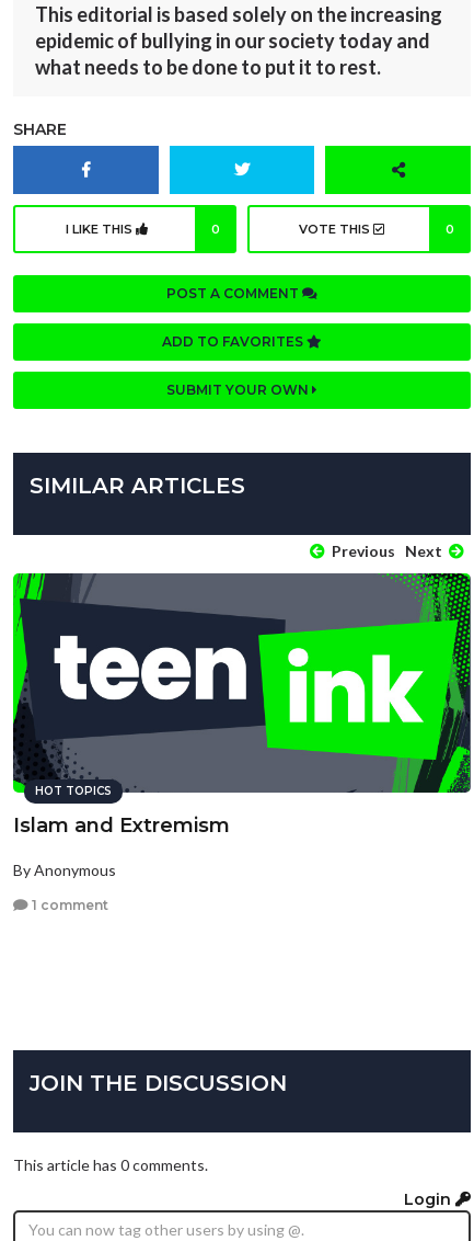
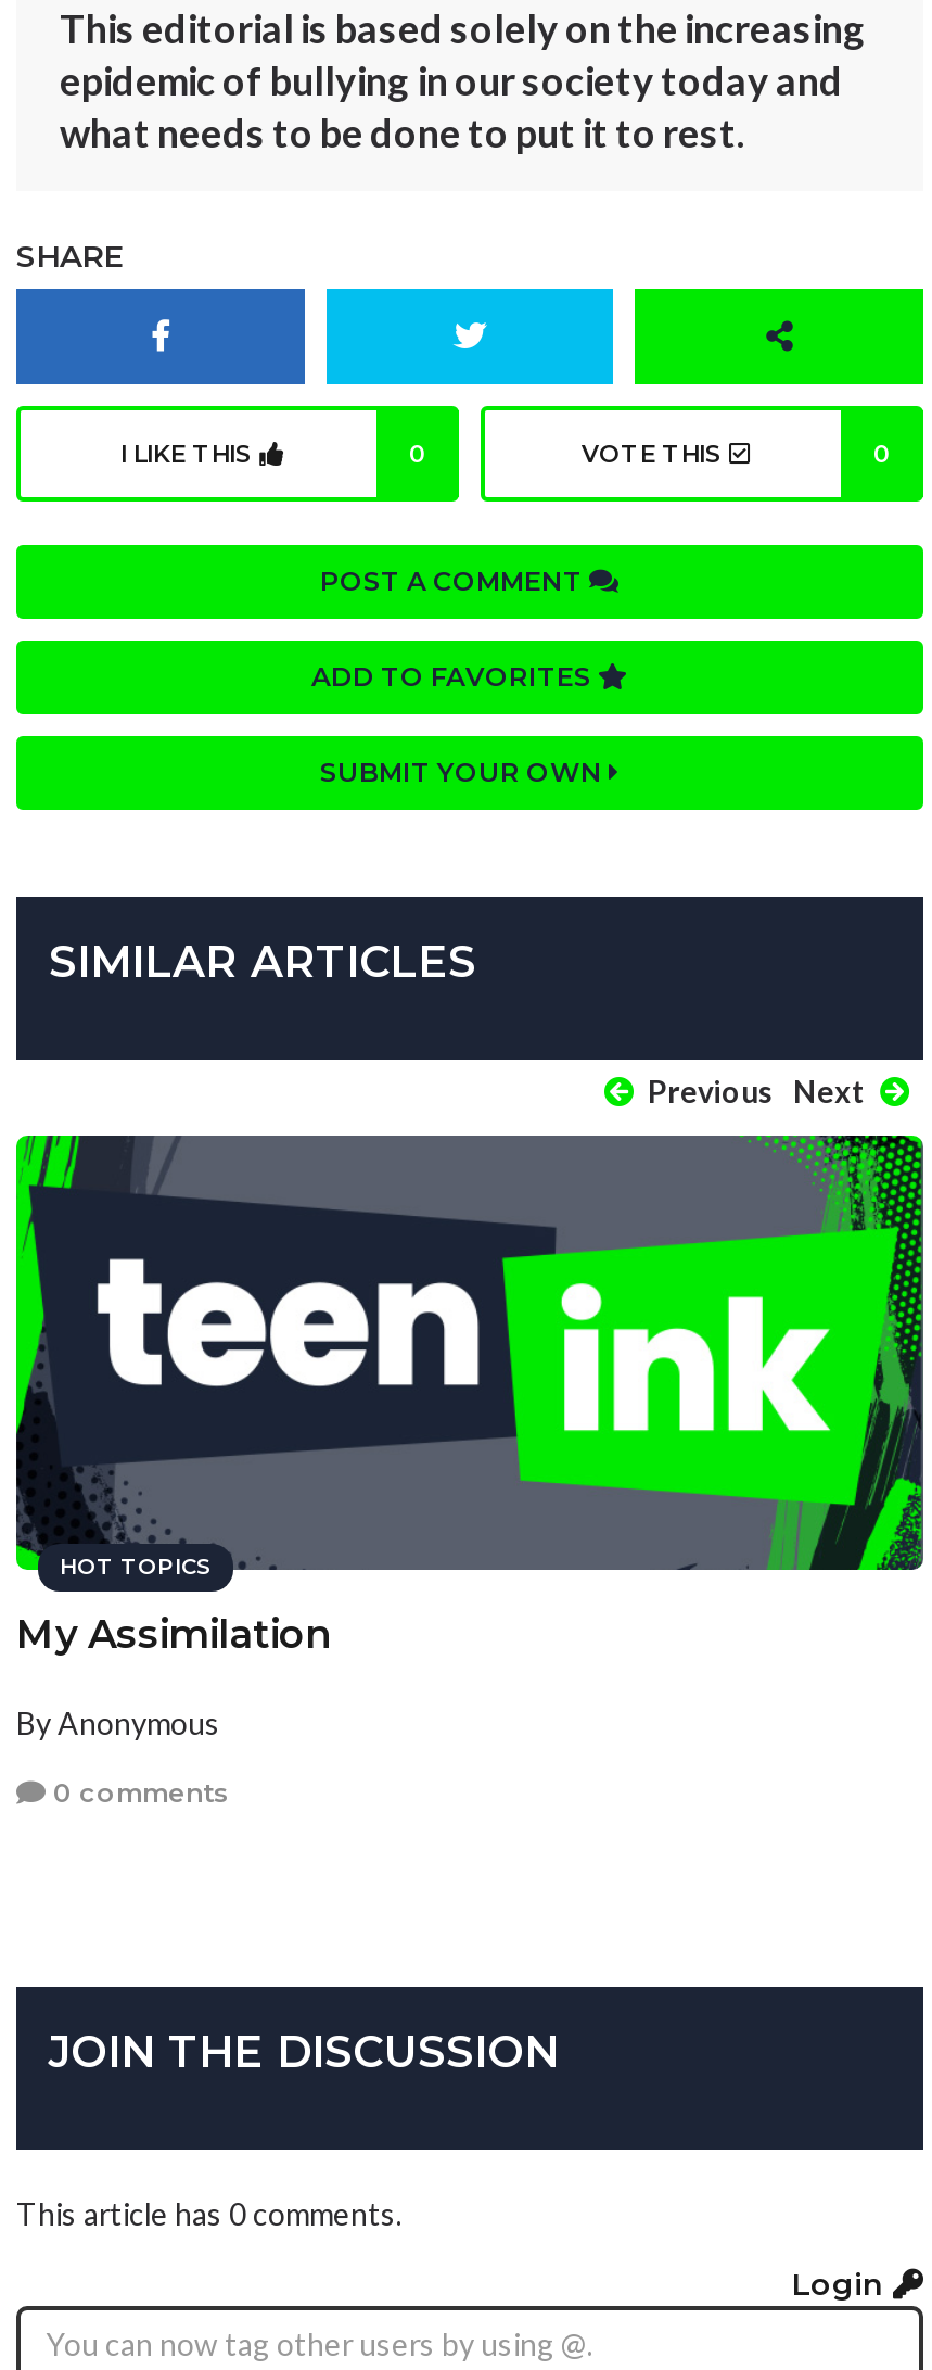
- Islam and Extremism
+ My Assimilation

- 1 comment
+ 0 comments
